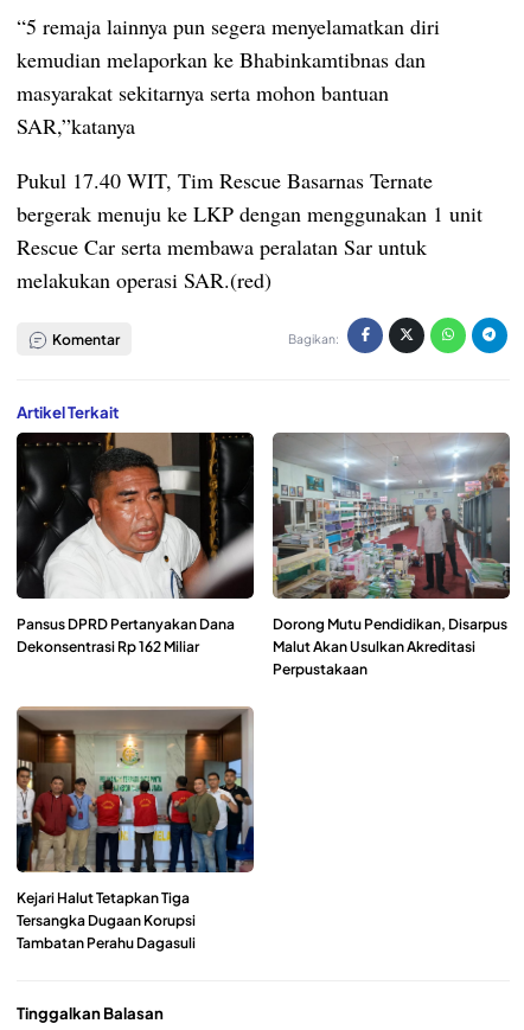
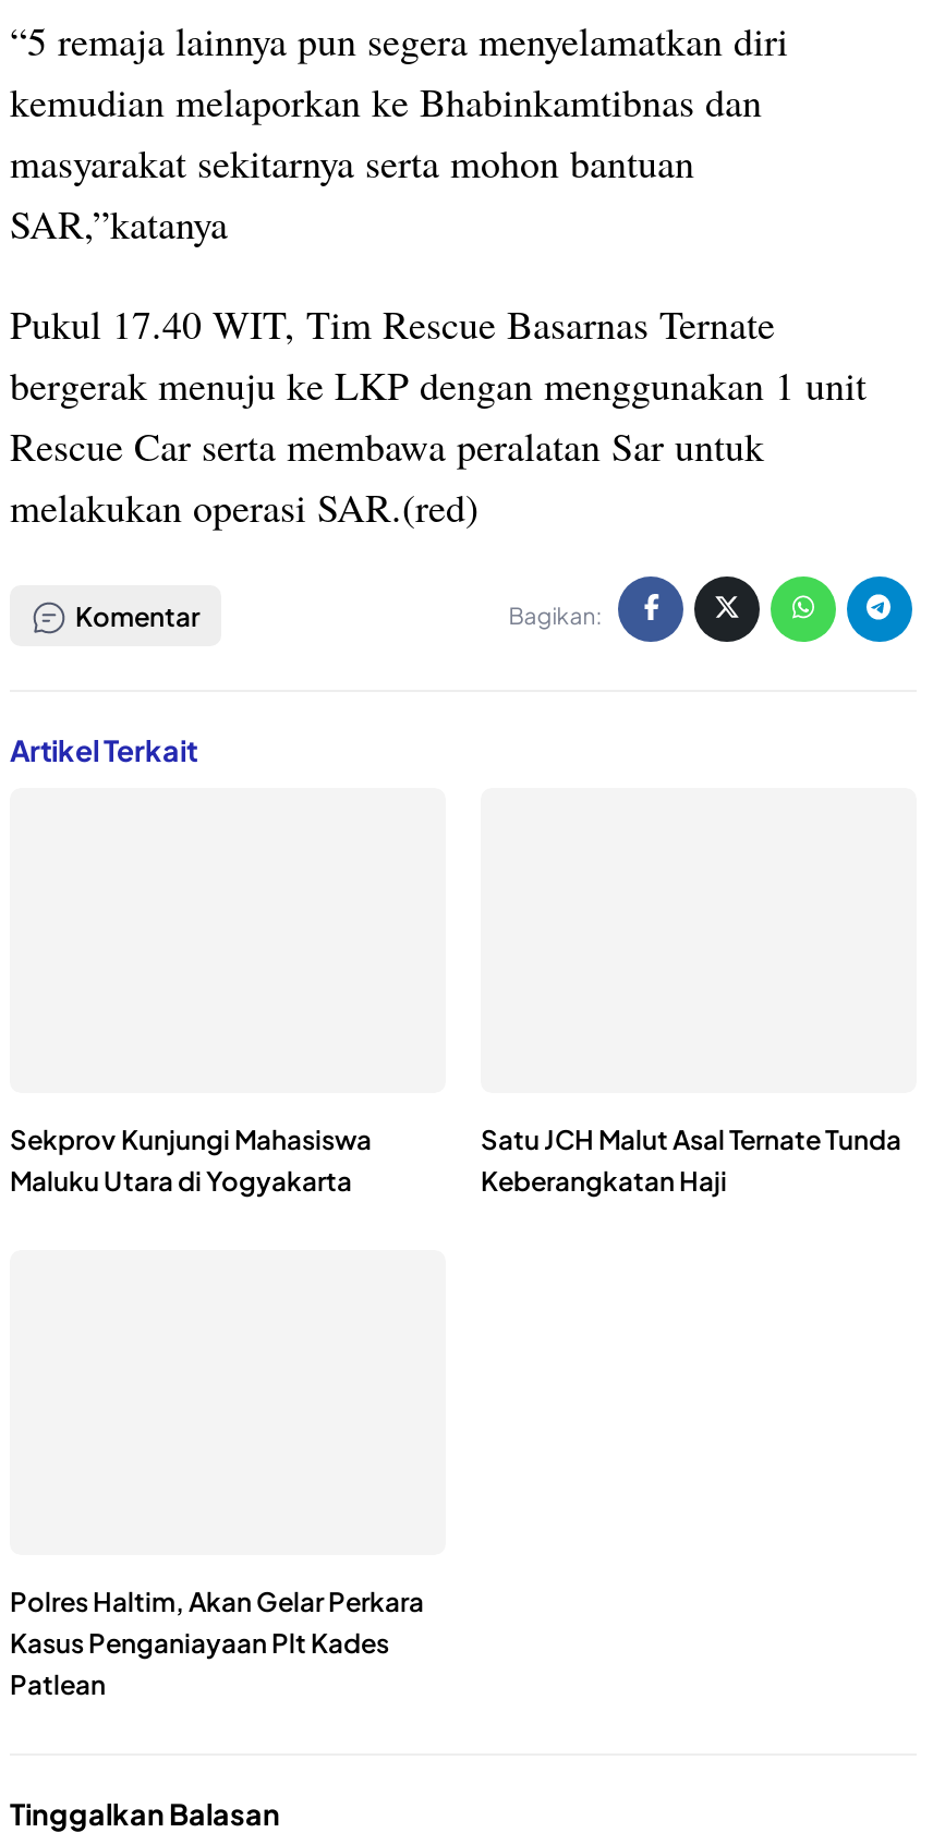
- [image]

- [image]

- Pansus DPRD Pertanyakan Dana
- Dekonsentrasi Rp 162 Miliar
+ Sekprov Kunjungi Mahasiswa
+ Maluku Utara di Yogyakarta

- Dorong Mutu Pendidikan, Disarpus
- Malut Akan Usulkan Akreditasi
- Perpustakaan
+ Satu JCH Malut Asal Ternate Tunda
+ Keberangkatan Haji

- [image]

- Kejari Halut Tetapkan Tiga
- Tersangka Dugaan Korupsi
- Tambatan Perahu Dagasuli
+ Polres Haltim, Akan Gelar Perkara
+ Kasus Penganiayaan Plt Kades
+ Patlean
